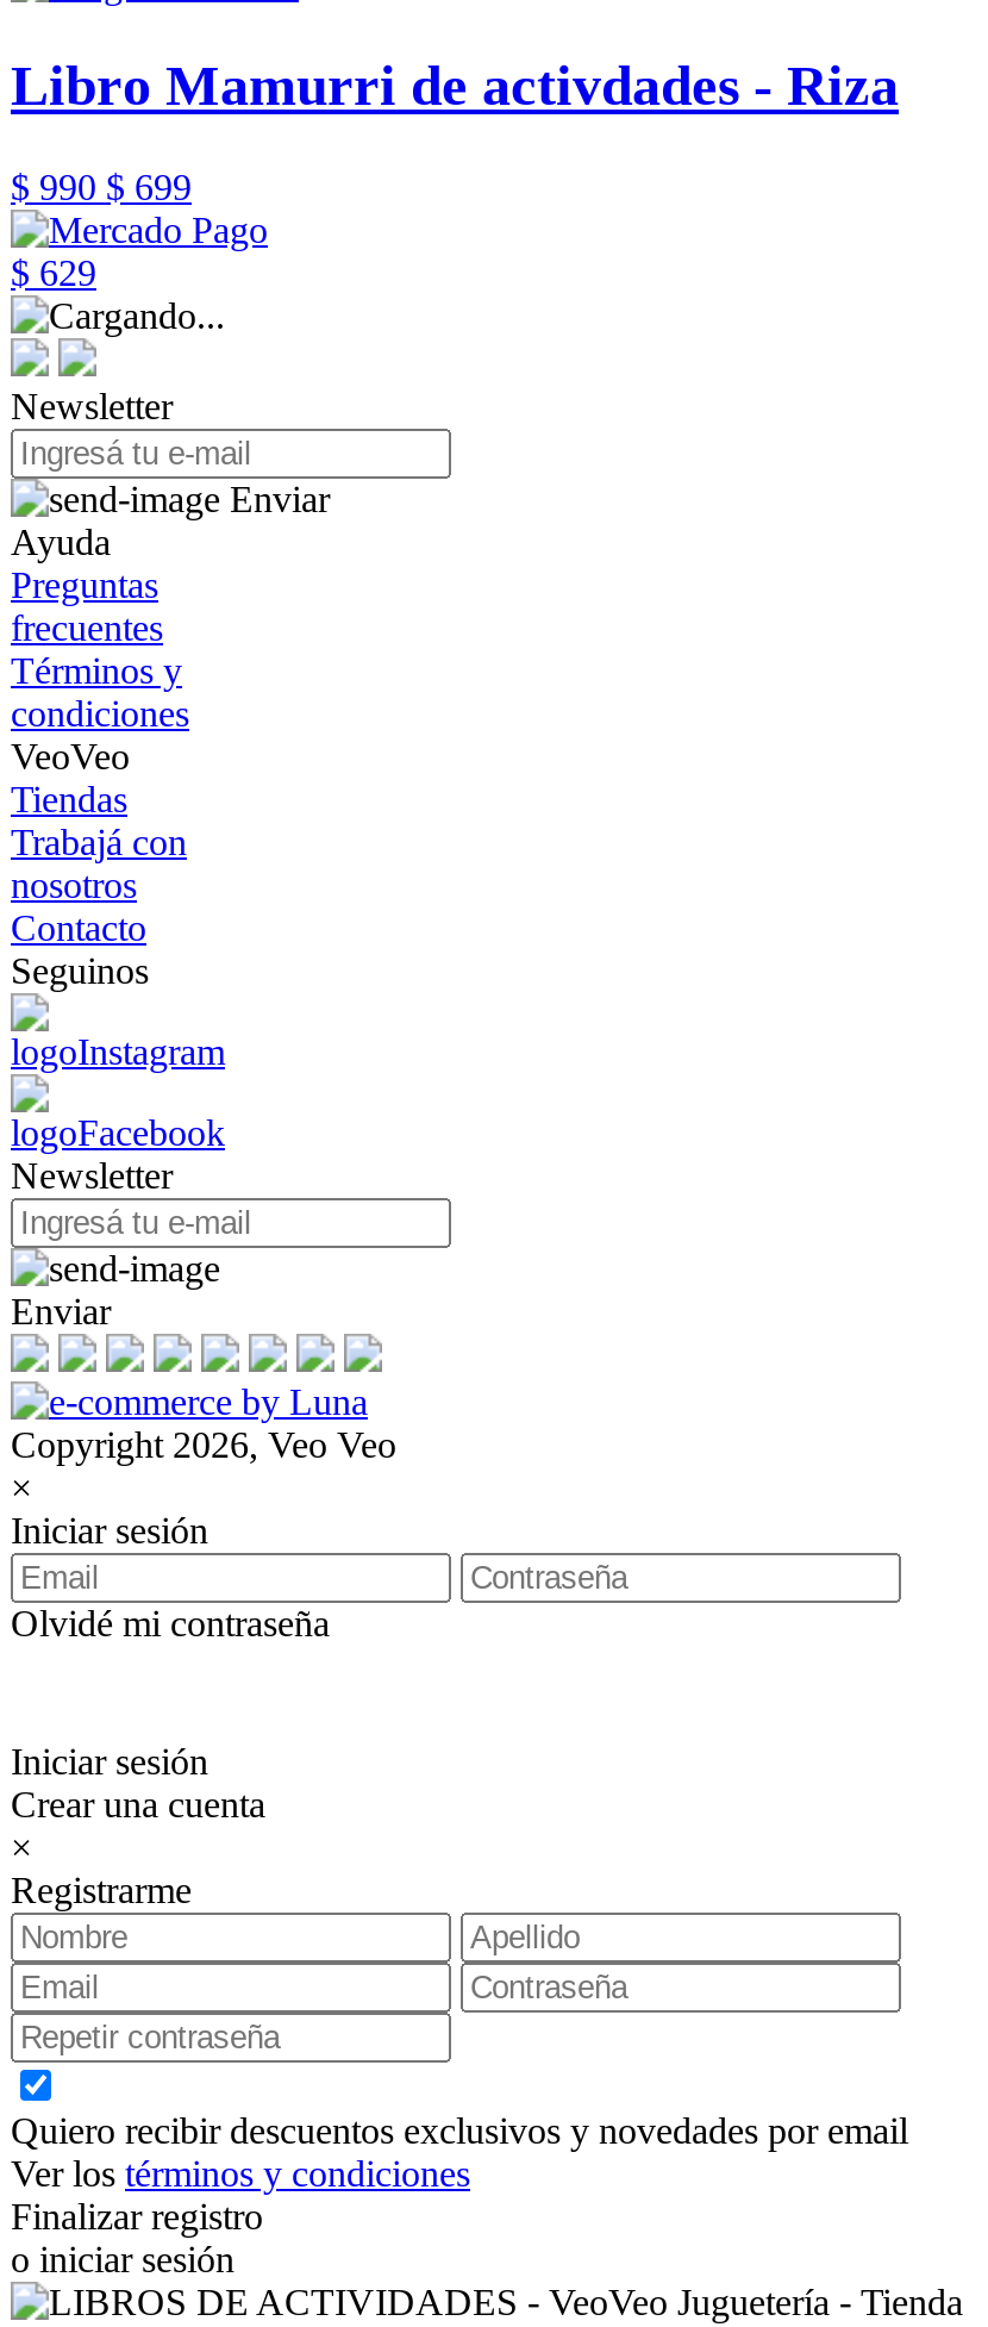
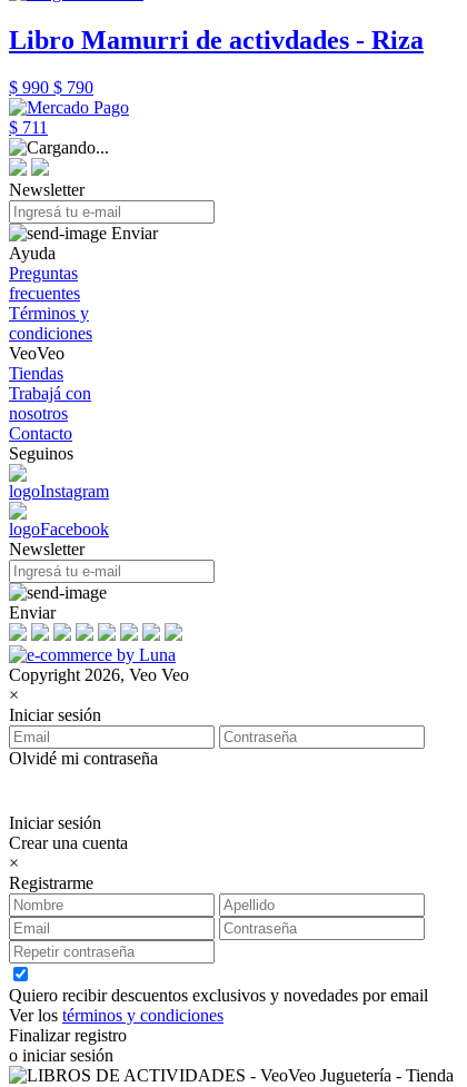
- $ 990 $ 699
+ $ 990 $ 790

- $ 629
+ $ 711
